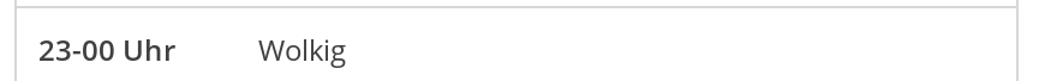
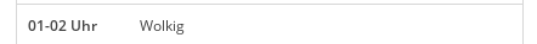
- 23-00 Uhr
+ 01-02 Uhr
